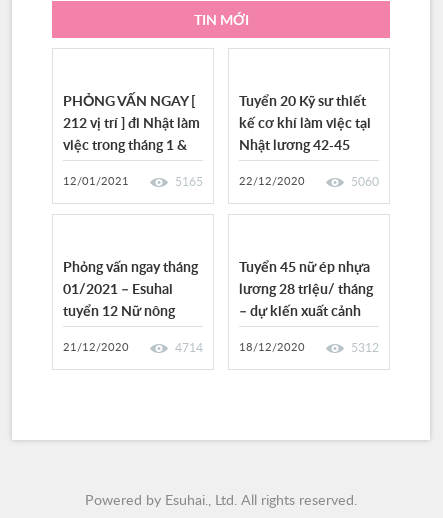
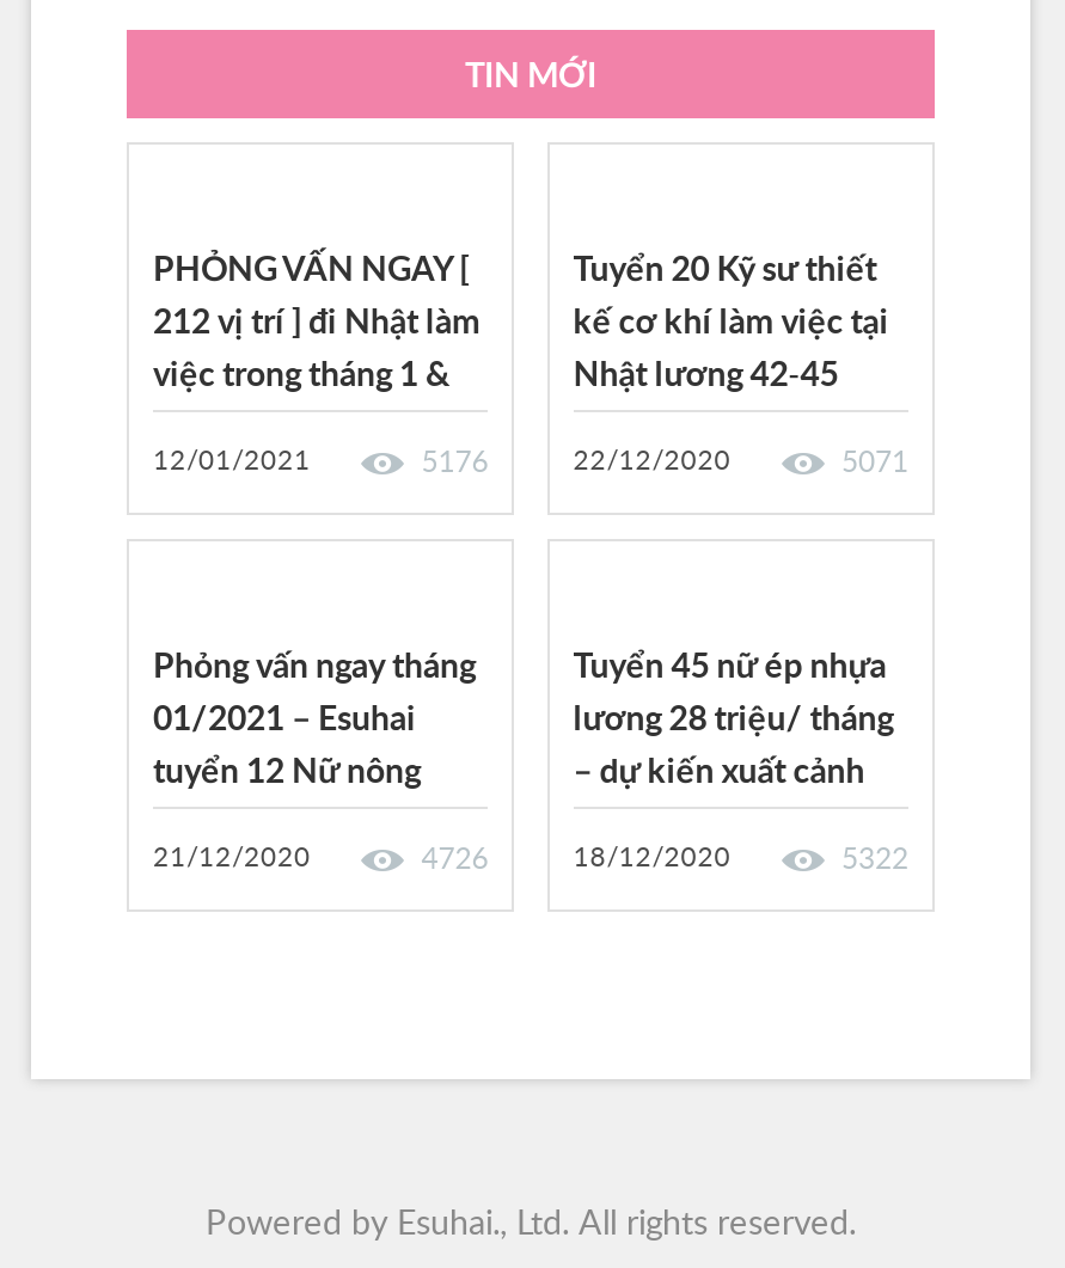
- 5165
+ 5176

- 5060
+ 5071

- 4714
+ 4726

- 5312
+ 5322
